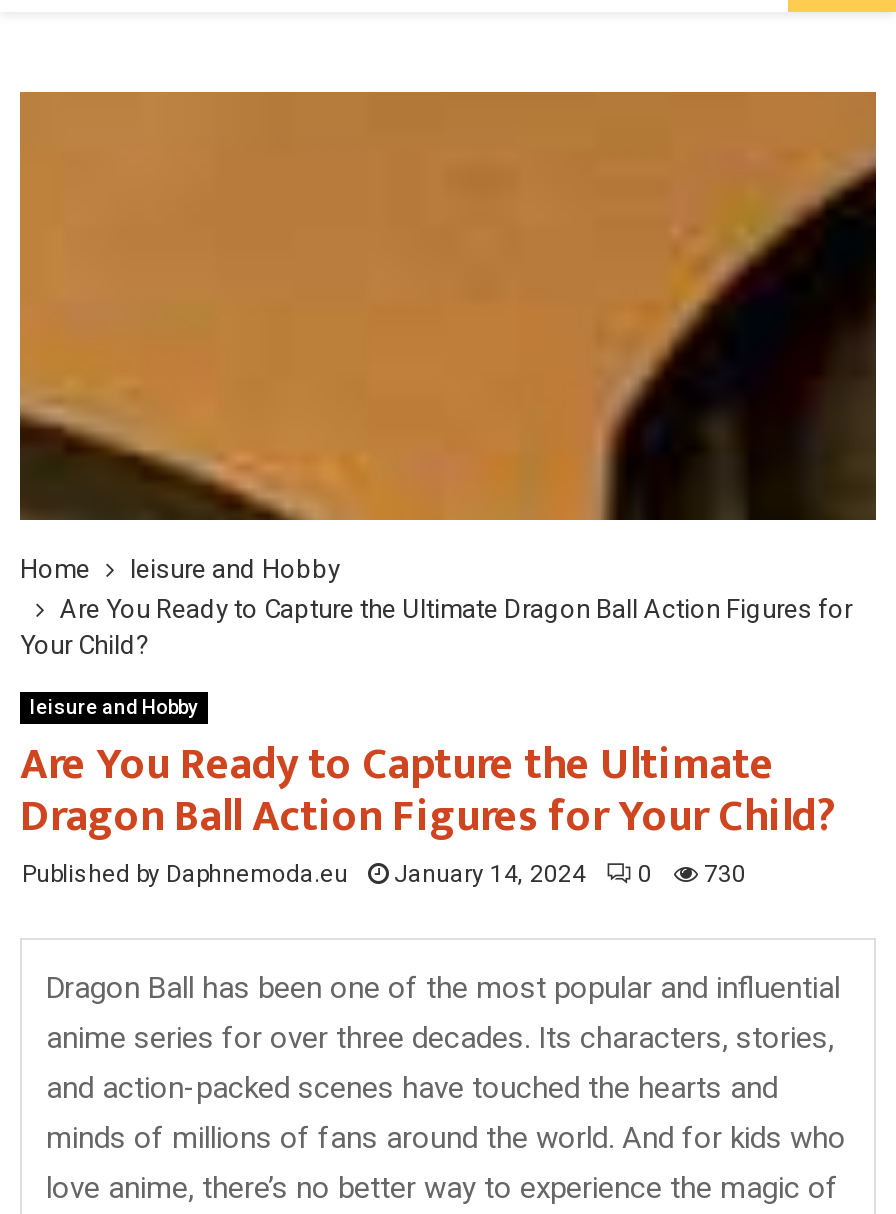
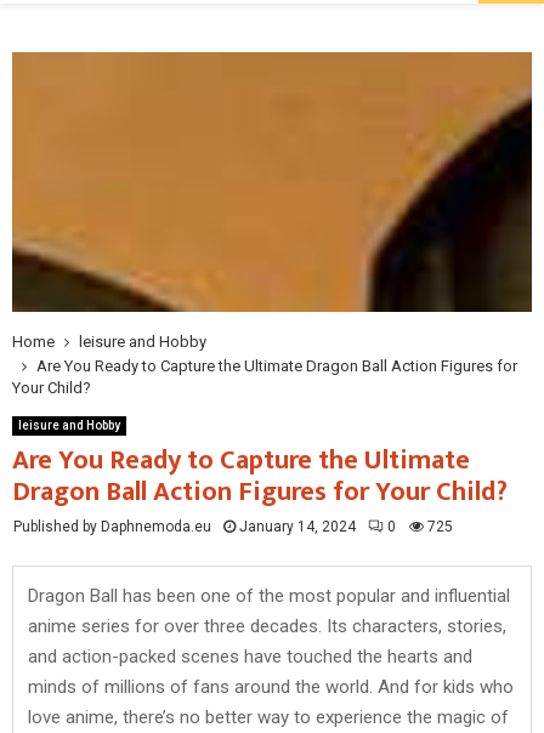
- Published by Daphnemoda.eu January 14, 2024 0 730
+ Published by Daphnemoda.eu January 14, 2024 0 725
